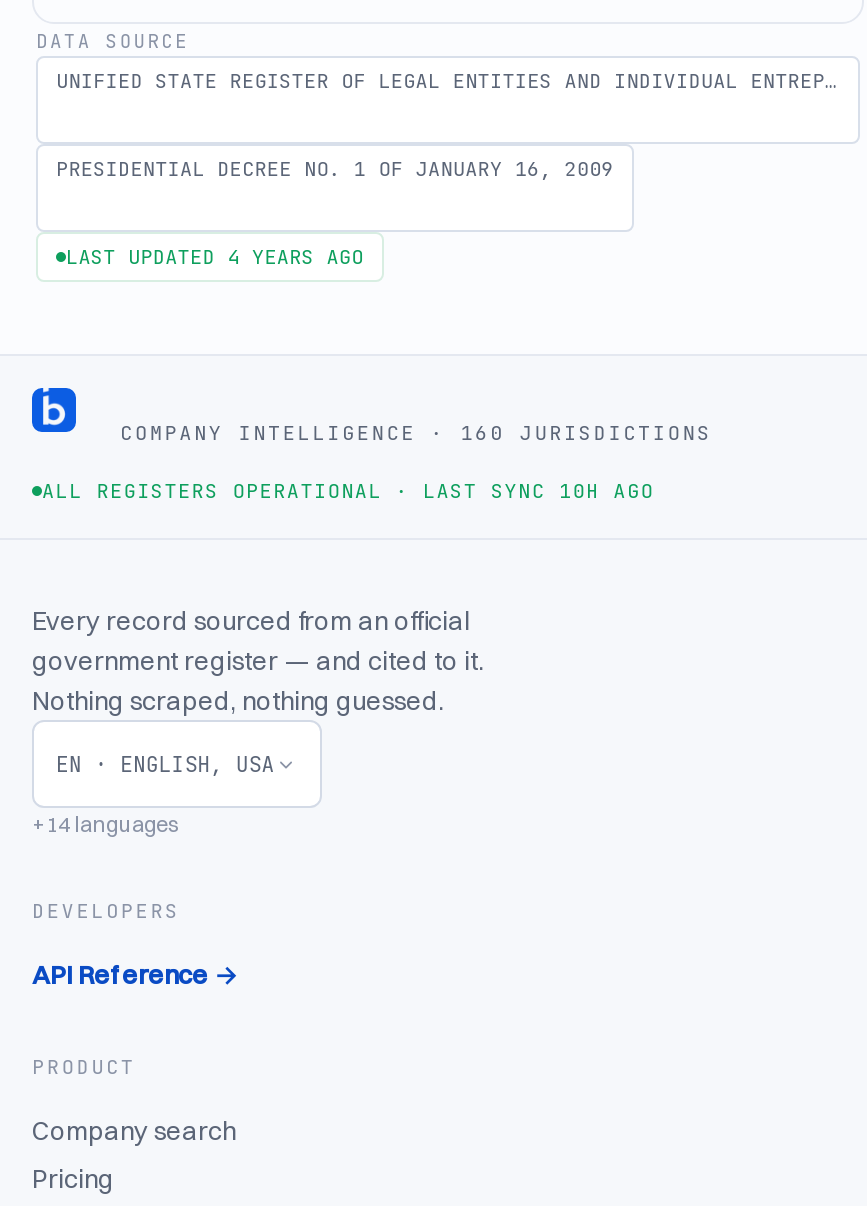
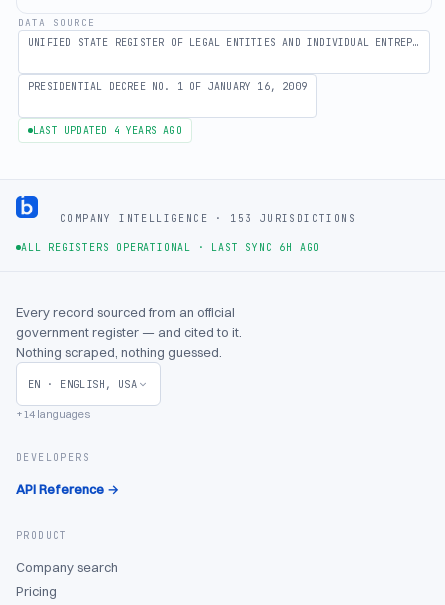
- COMPANY INTELLIGENCE · 160 JURISDICTIONS
+ COMPANY INTELLIGENCE · 153 JURISDICTIONS

- ALL REGISTERS OPERATIONAL · LAST SYNC 10H AGO
+ ALL REGISTERS OPERATIONAL · LAST SYNC 6H AGO
